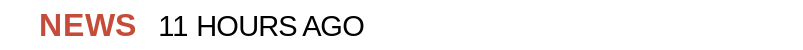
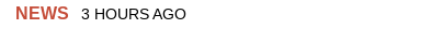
- NEWS 11 HOURS AGO
+ NEWS 3 HOURS AGO
